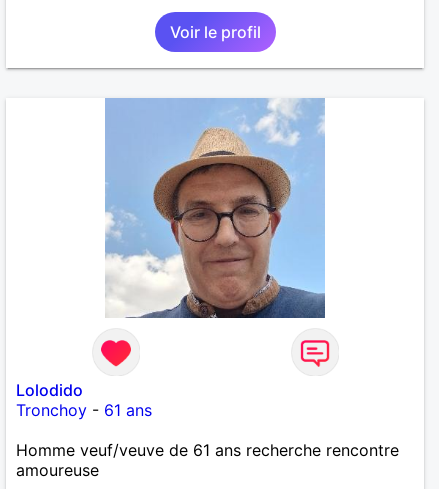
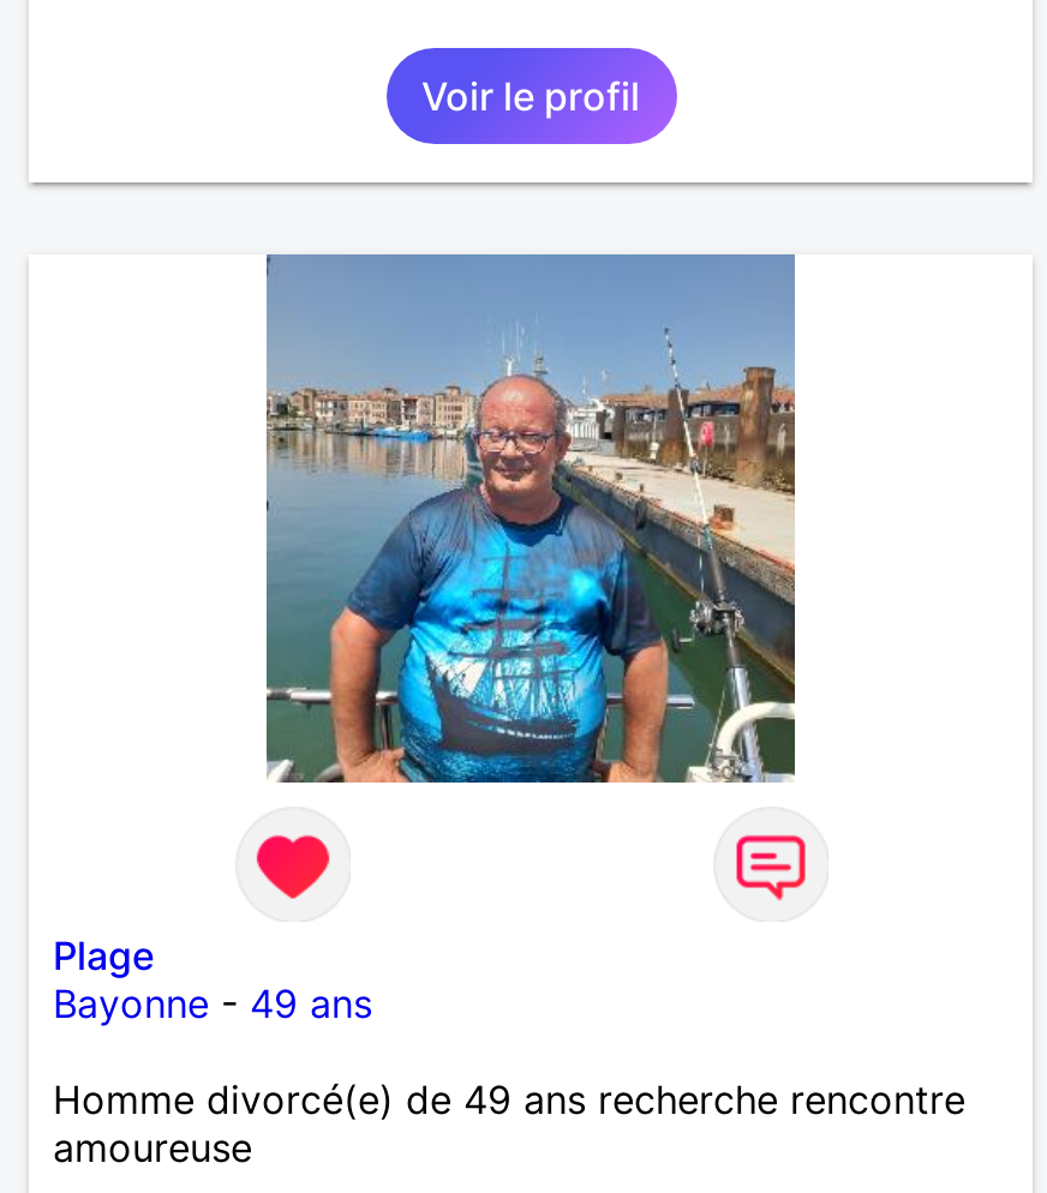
- [image]
+ [image]

- Lolodido
- Tronchoy - 61 ans
+ Plage
+ Bayonne - 49 ans

- Homme veuf/veuve de 61 ans recherche rencontre
+ Homme divorcé(e) de 49 ans recherche rencontre
